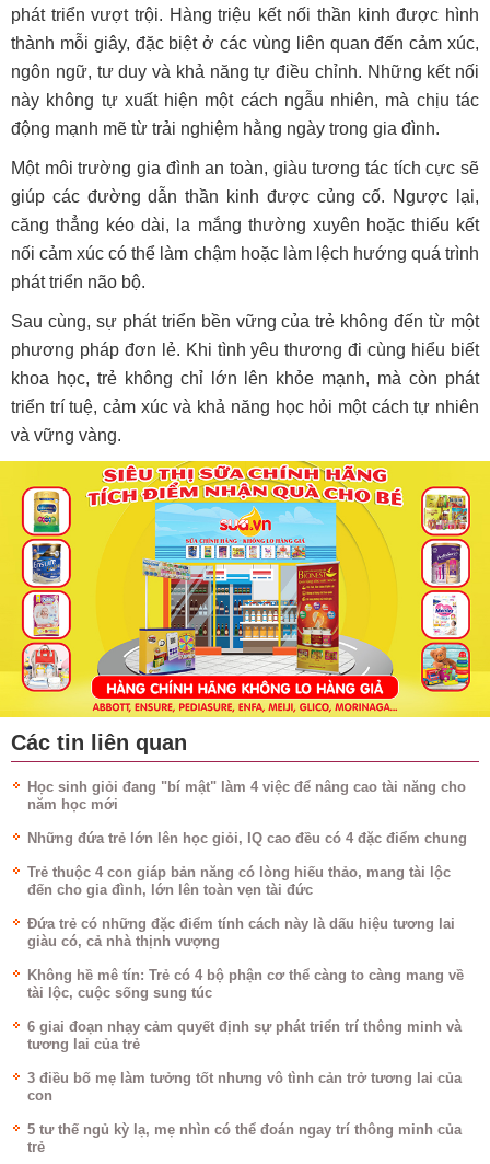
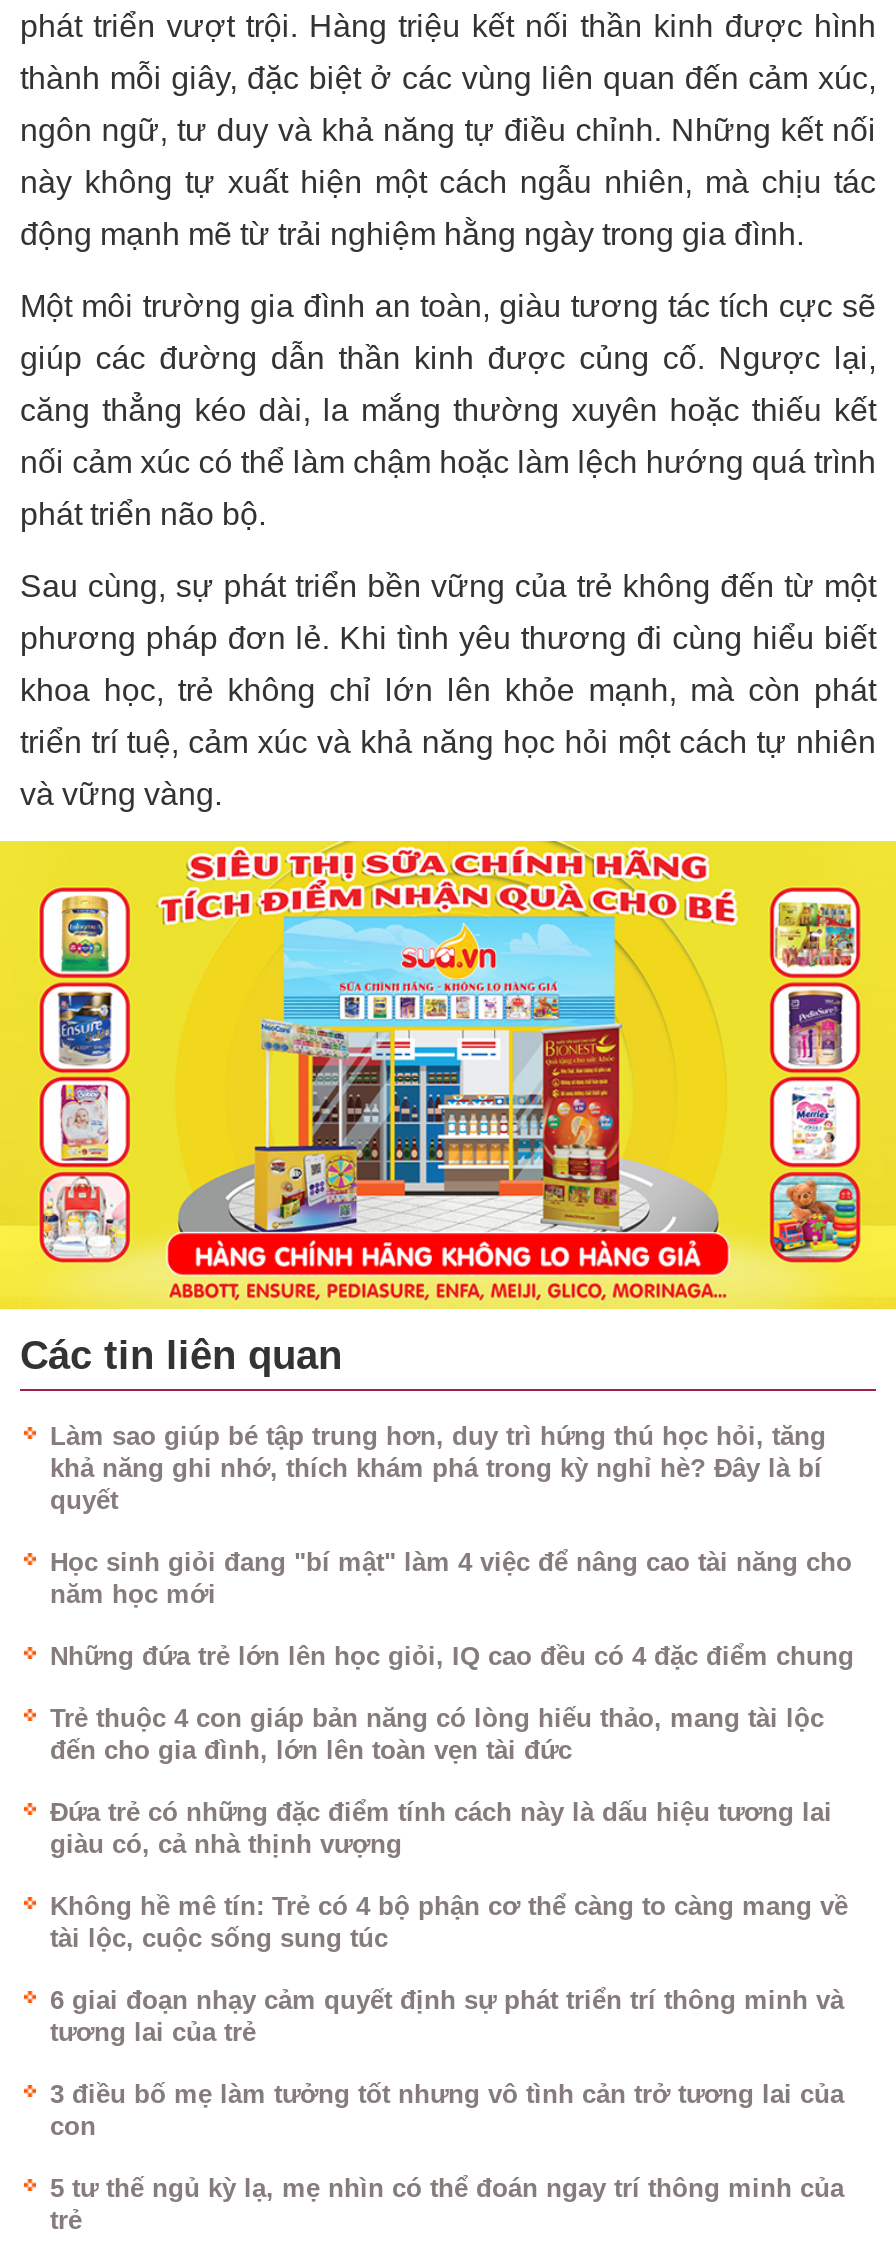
+ Làm sao giúp bé tập trung hơn, duy trì hứng thú học hỏi, tăng
+ khả năng ghi nhớ, thích khám phá trong kỳ nghỉ hè? Đây là bí
+ quyết
